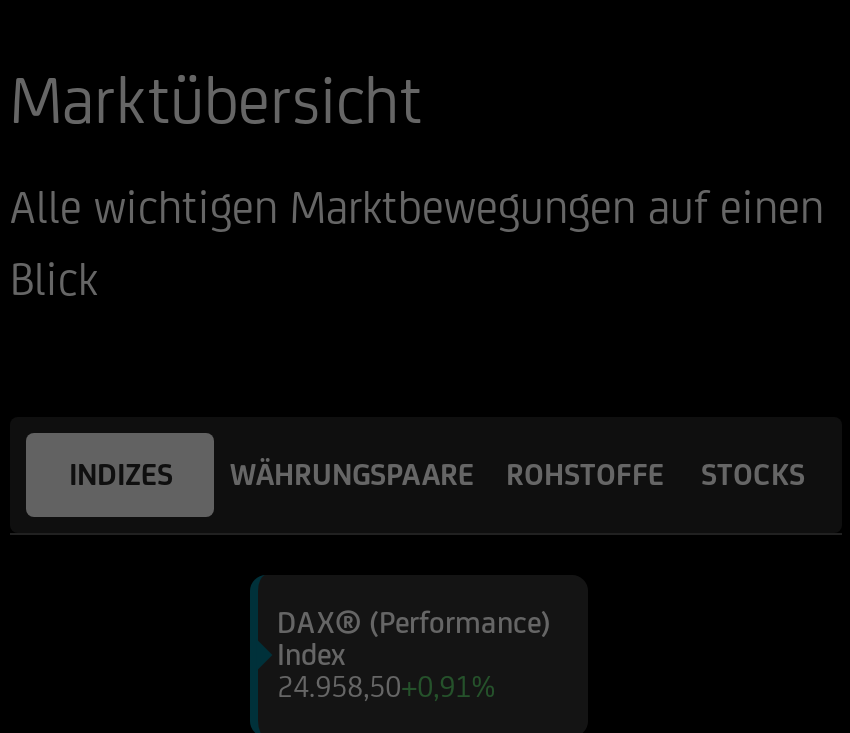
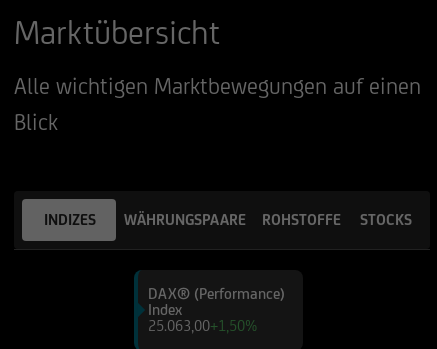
- 24.958,50+0,91%
+ 25.063,00+1,50%
